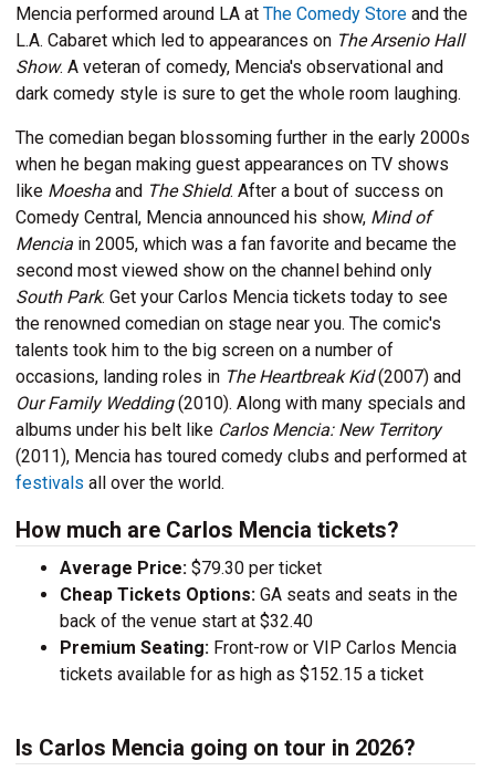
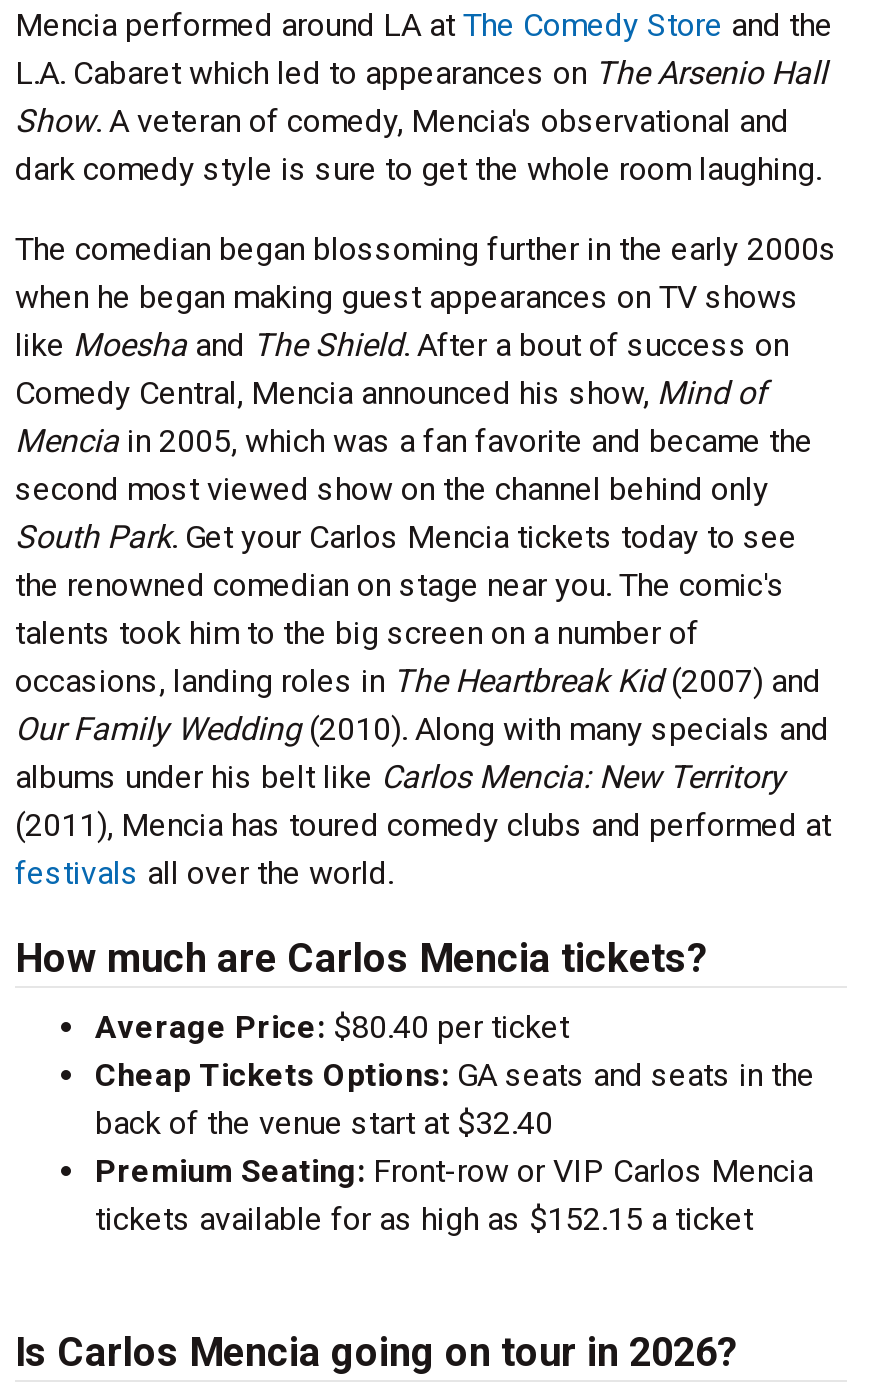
- Average Price: $79.30 per ticket
+ Average Price: $80.40 per ticket
